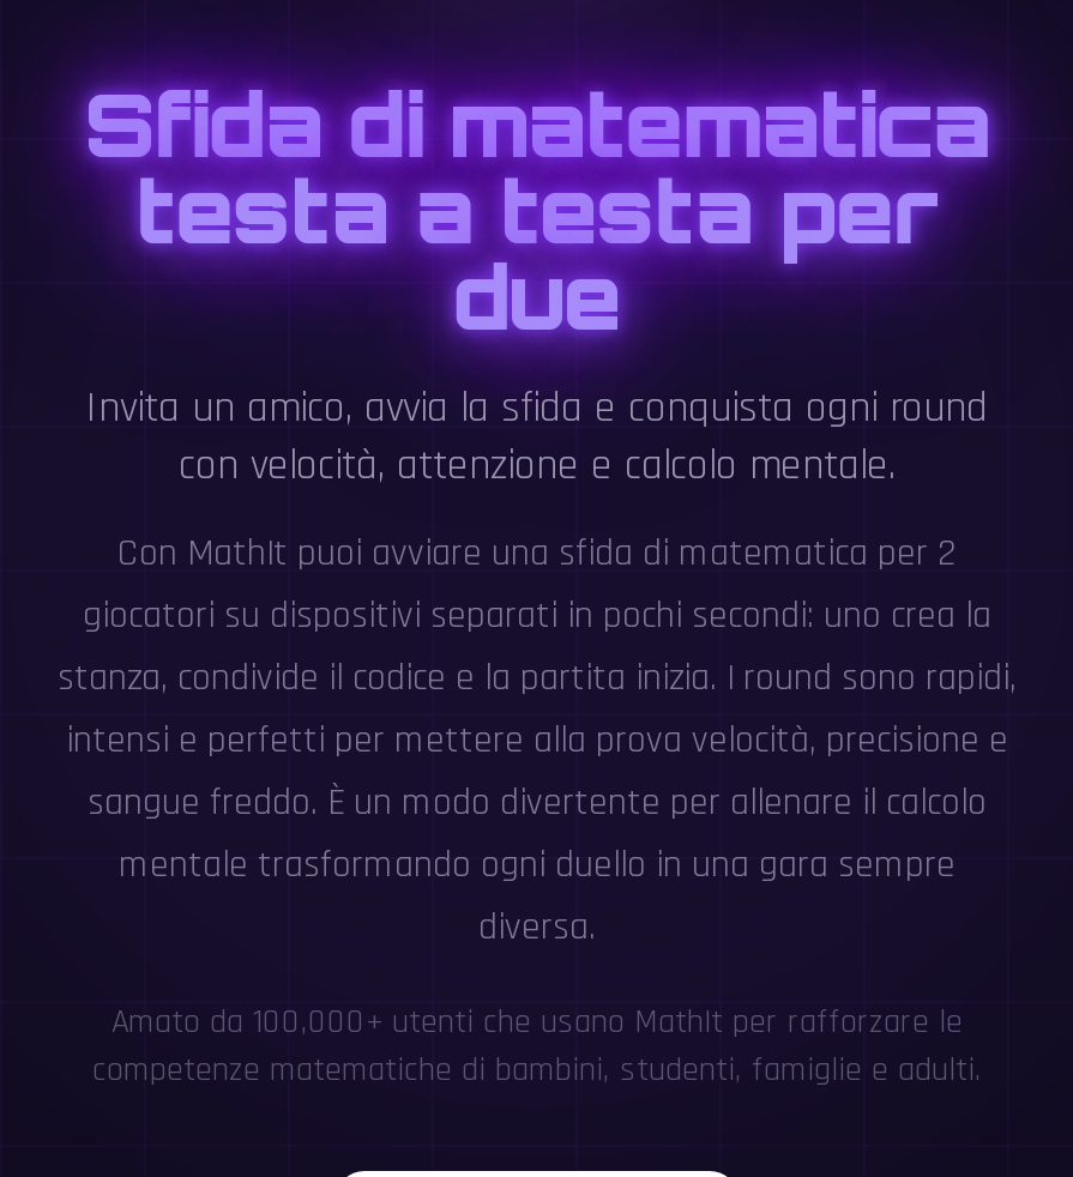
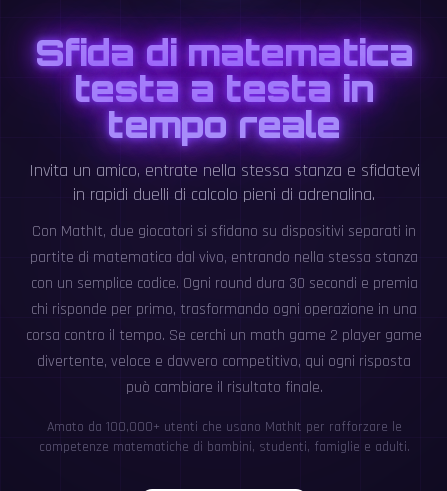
- testa a testa per
- due
- Invita un amico, avvia la sfida e conquista ogni round
- con velocità, attenzione e calcolo mentale.
+ testa a testa in
+ tempo reale
+ Invita un amico, entrate nella stessa stanza e sfidatevi
+ in rapidi duelli di calcolo pieni di adrenalina.

- Con MathIt puoi avviare una sfida di matematica per 2
- giocatori su dispositivi separati in pochi secondi: uno crea la
- stanza, condivide il codice e la partita inizia. I round sono rapidi,
- intensi e perfetti per mettere alla prova velocità, precisione e
- sangue freddo. È un modo divertente per allenare il calcolo
- mentale trasformando ogni duello in una gara sempre
- diversa.
+ Con MathIt, due giocatori si sfidano su dispositivi separati in
+ partite di matematica dal vivo, entrando nella stessa stanza
+ con un semplice codice. Ogni round dura 30 secondi e premia
+ chi risponde per primo, trasformando ogni operazione in una
+ corsa contro il tempo. Se cerchi un math game 2 player game
+ divertente, veloce e davvero competitivo, qui ogni risposta
+ può cambiare il risultato finale.
